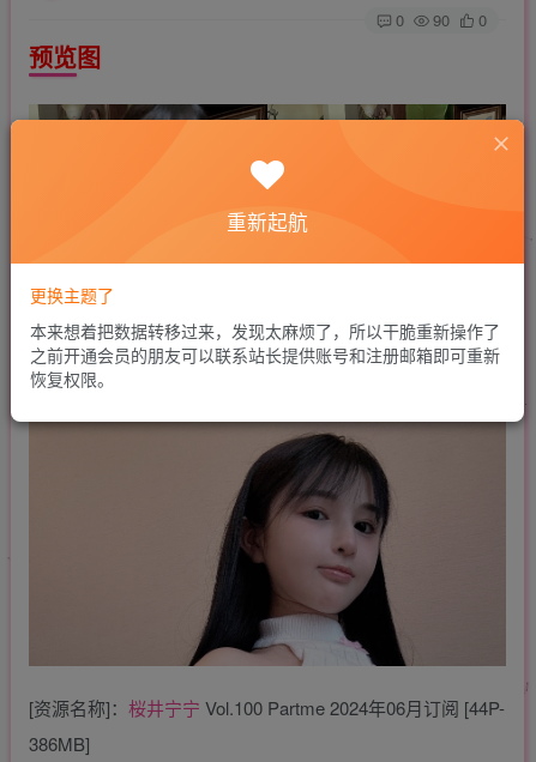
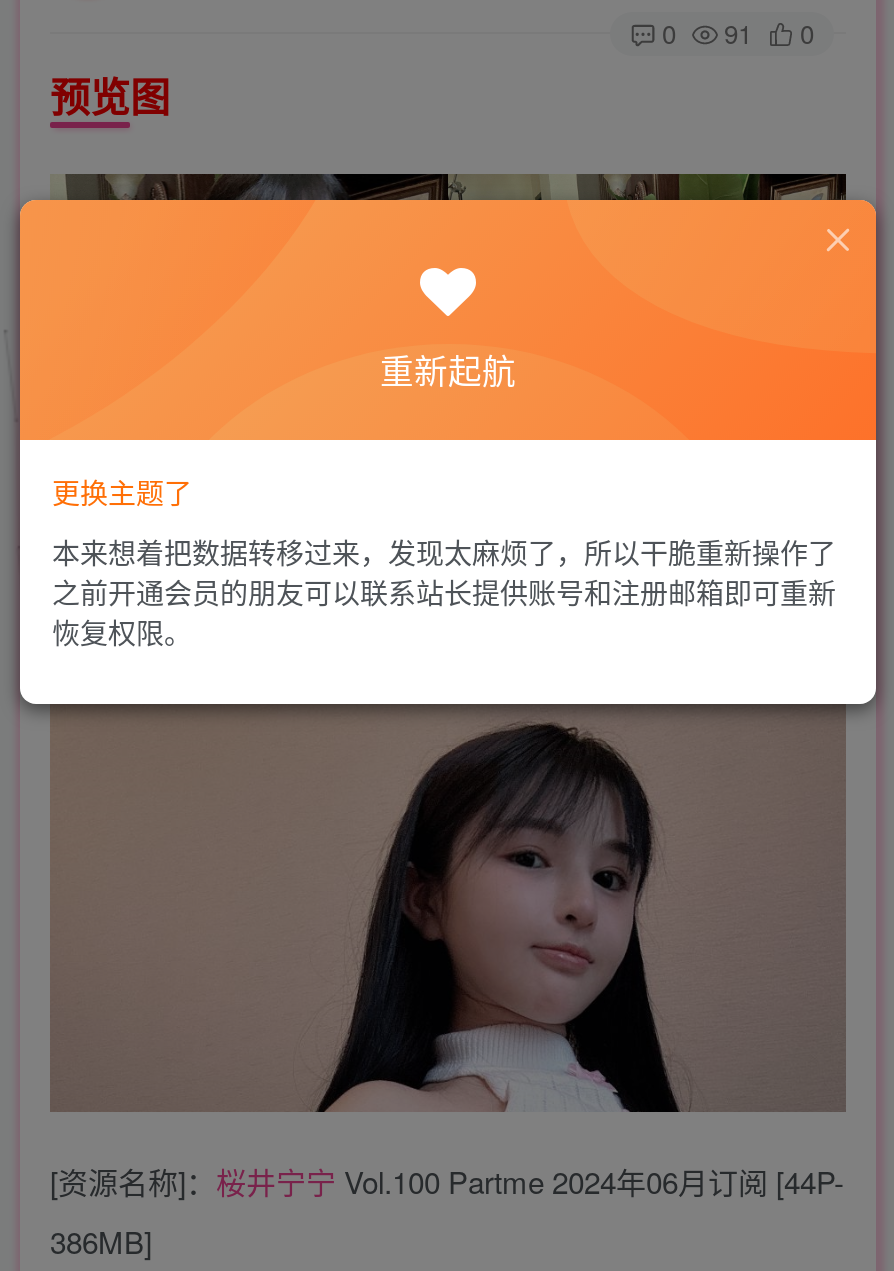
- 0 90 0
+ 0 91 0
